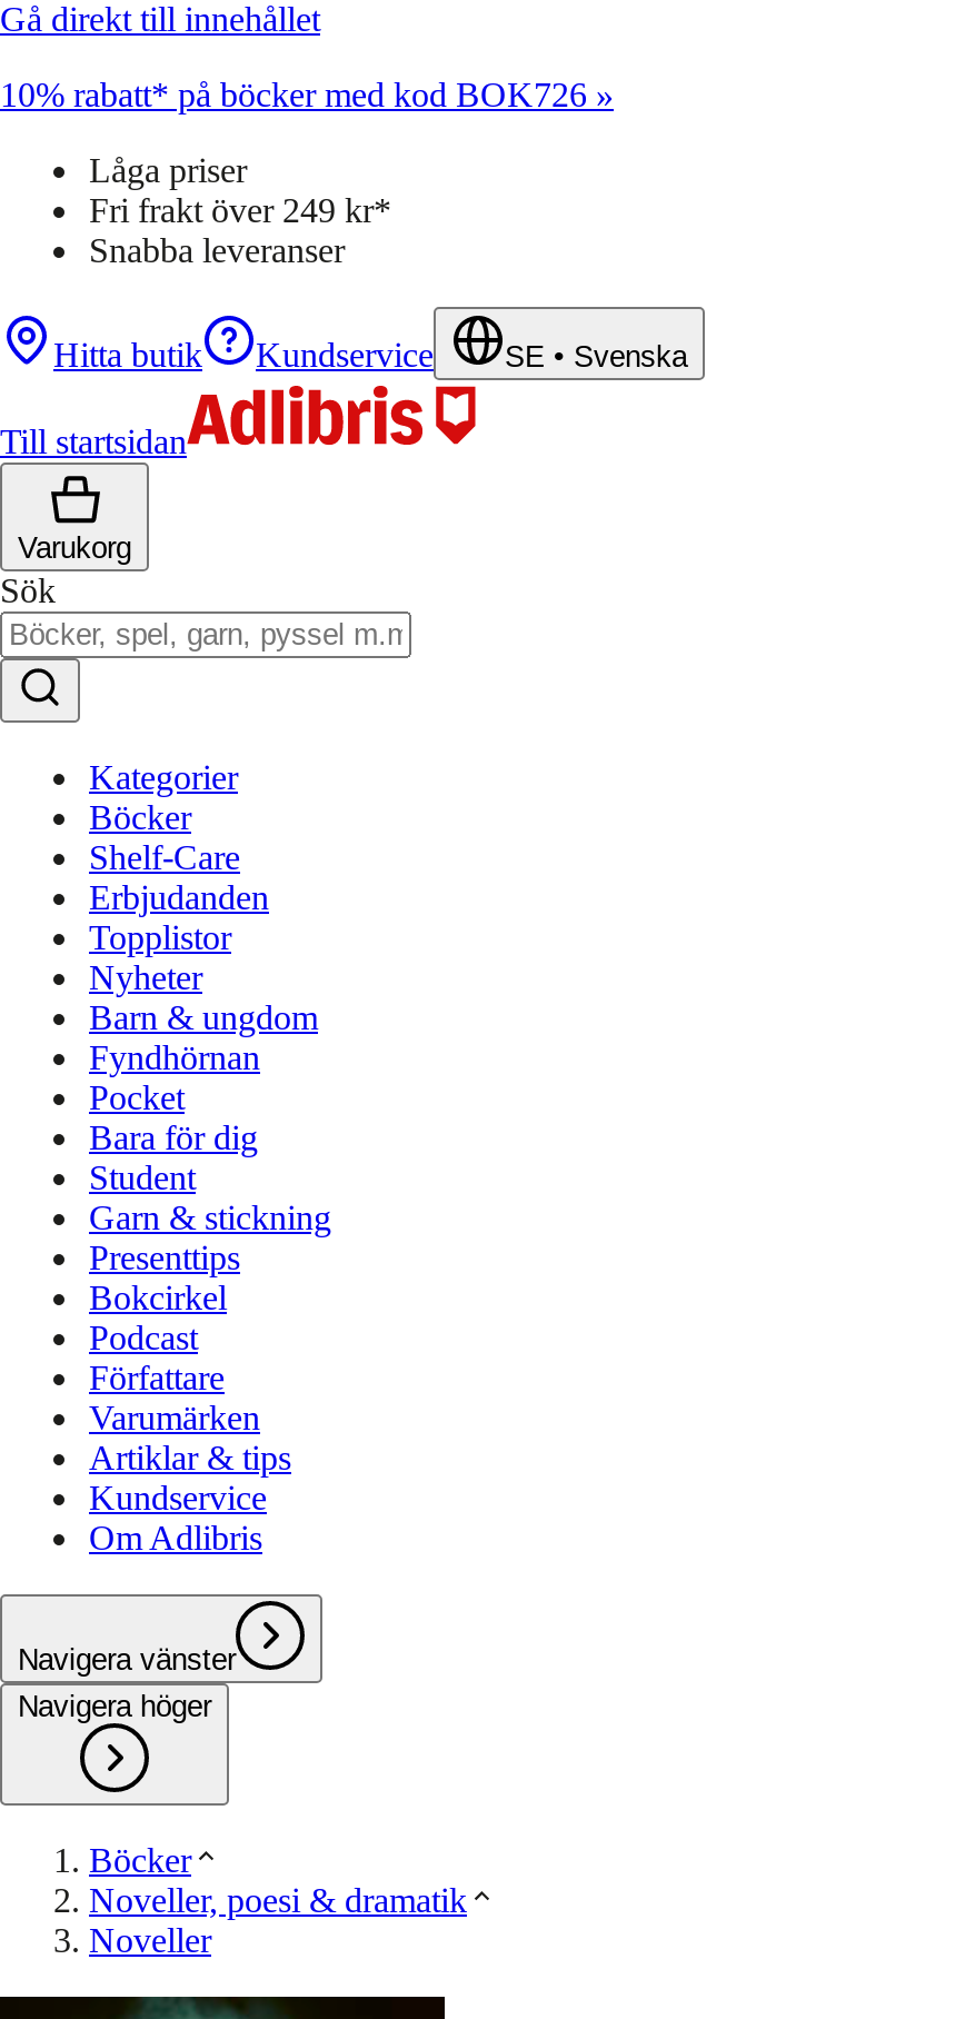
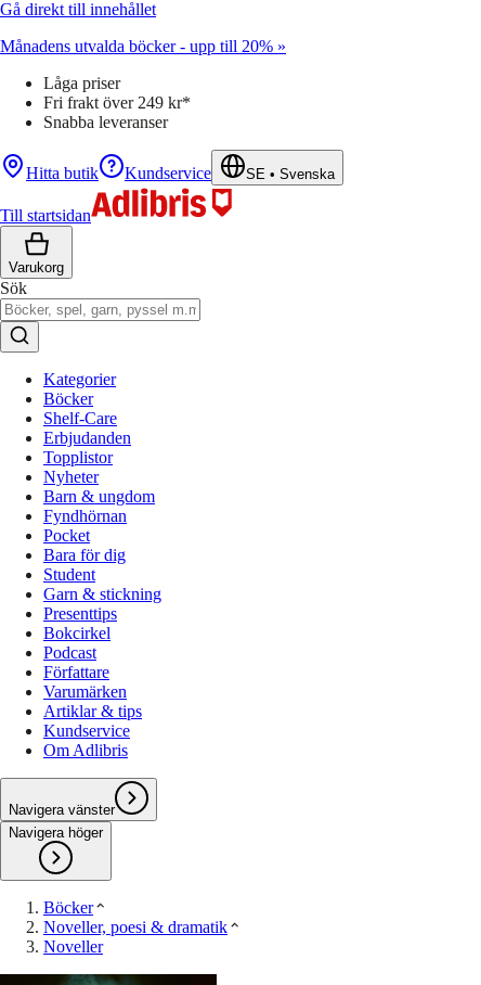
- 10% rabatt* på böcker med kod BOK726 »
+ Månadens utvalda böcker - upp till 20% »
